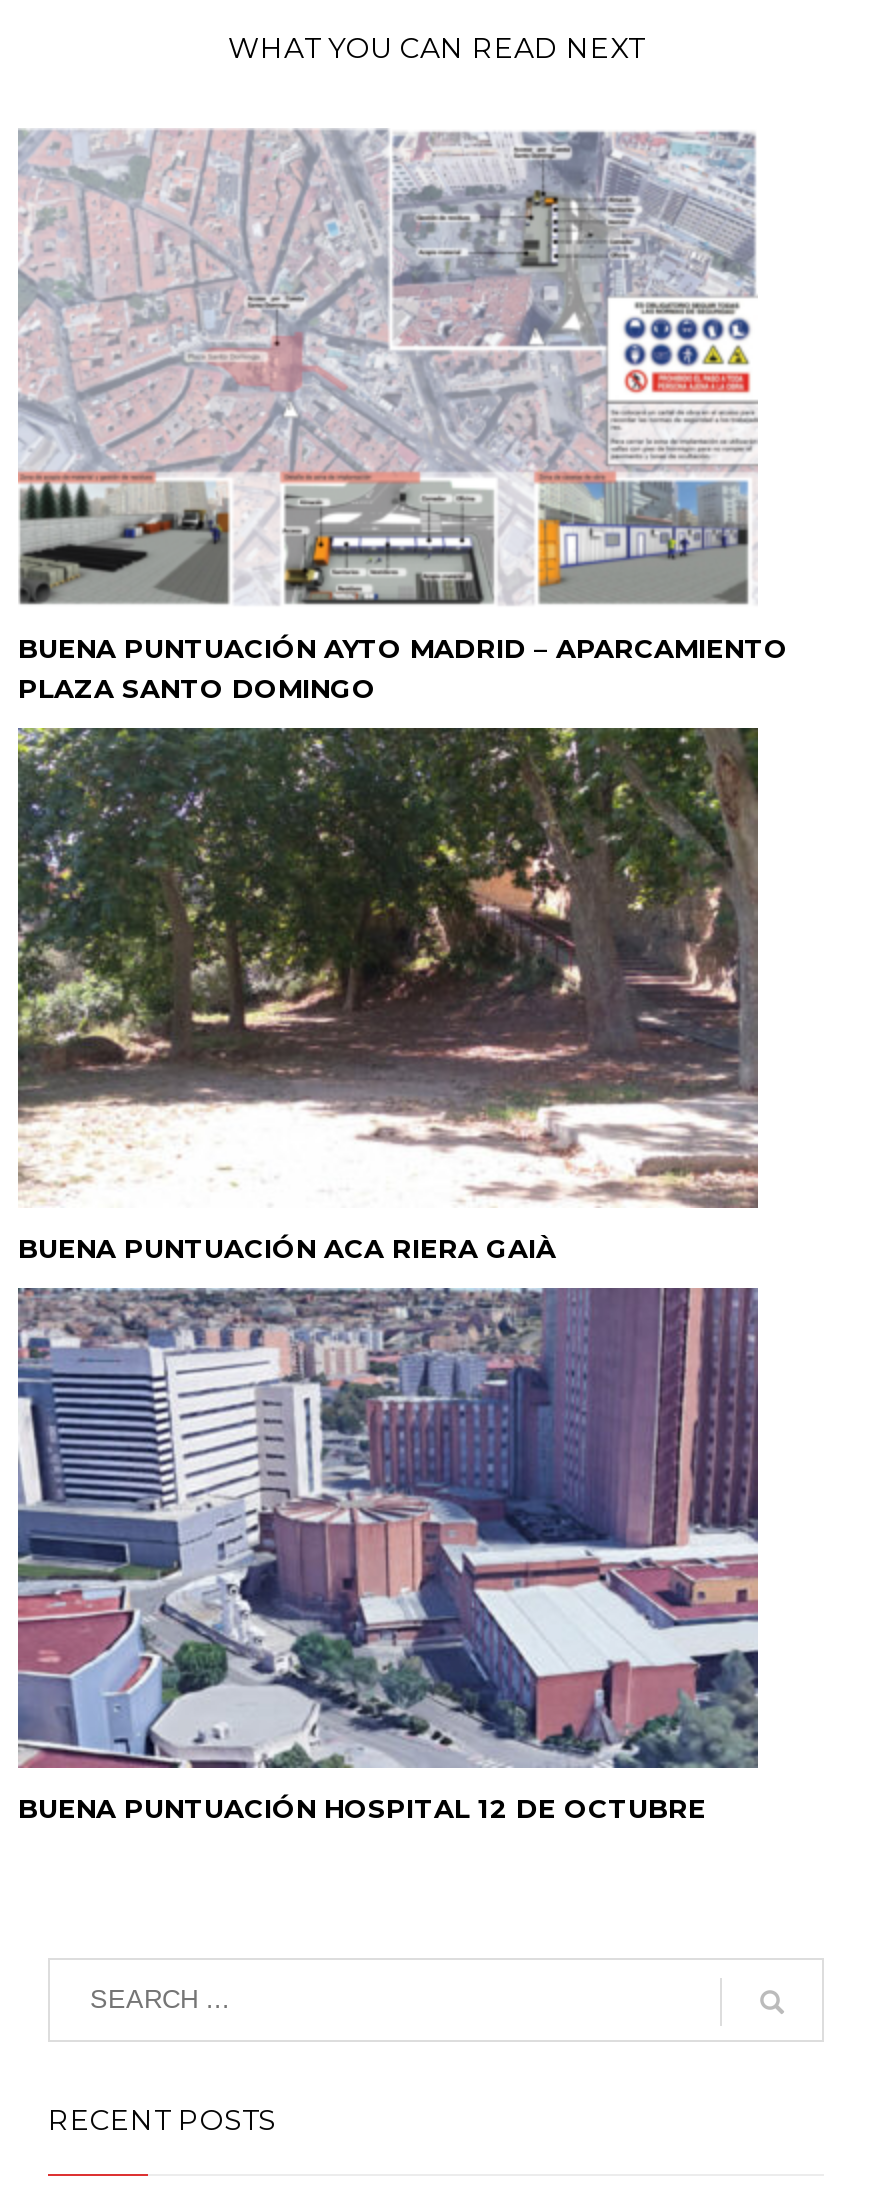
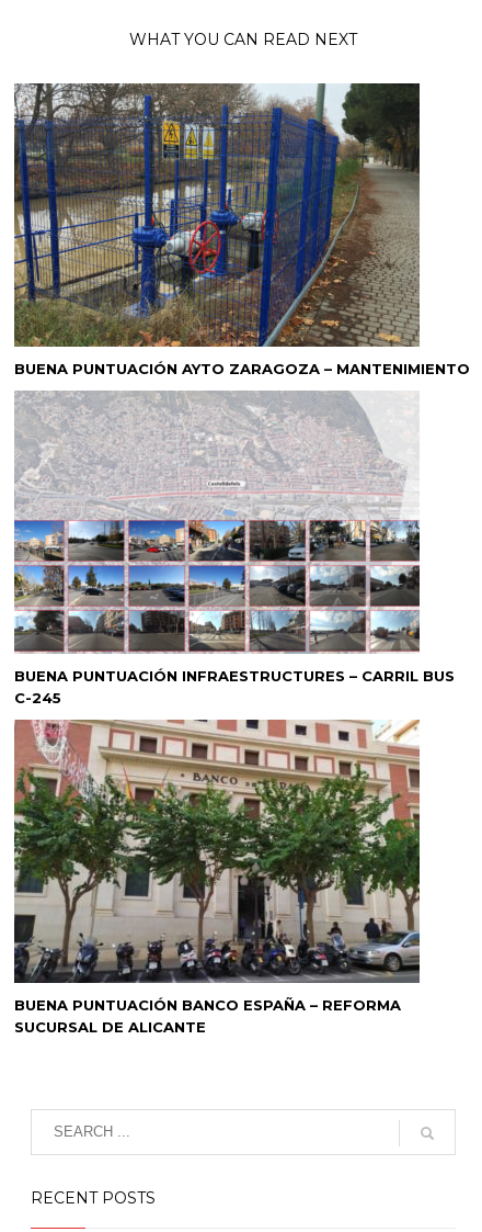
- [image]
- BUENA PUNTUACIÓN AYTO MADRID – APARCAMIENTO
- PLAZA SANTO DOMINGO
+ [image]
+ BUENA PUNTUACIÓN AYTO ZARAGOZA – MANTENIMIENTO

- [image]
+ [image]

- BUENA PUNTUACIÓN ACA RIERA GAIÀ
+ BUENA PUNTUACIÓN INFRAESTRUCTURES – CARRIL BUS
+ C-245

- [image]
- BUENA PUNTUACIÓN HOSPITAL 12 DE OCTUBRE
+ [image]
+ BUENA PUNTUACIÓN BANCO ESPAÑA – REFORMA
+ SUCURSAL DE ALICANTE
